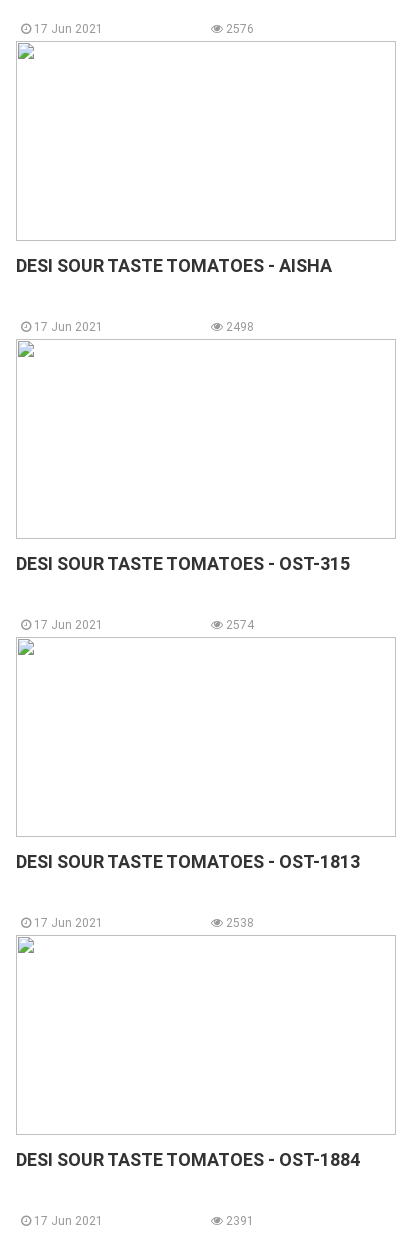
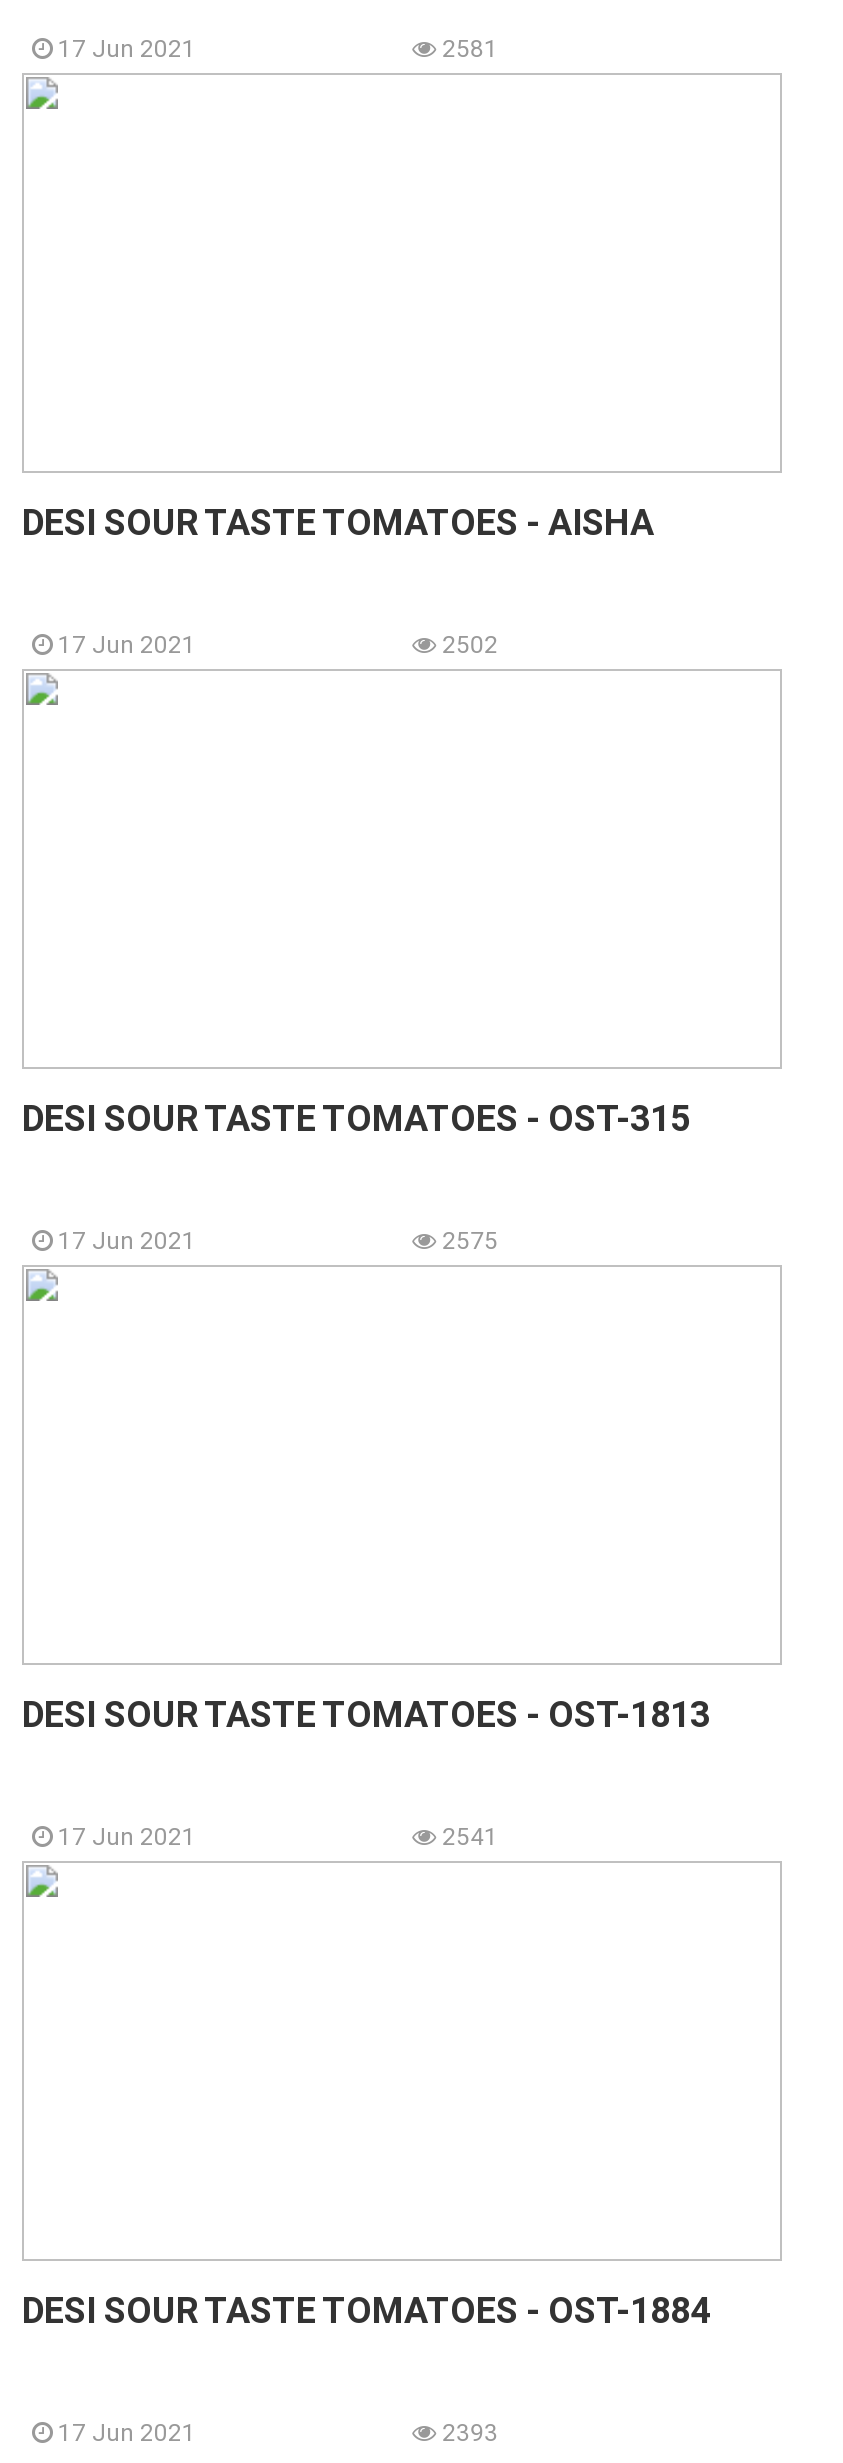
- 2576
+ 2581

- 2498
+ 2502

- 2574
+ 2575

- 2538
+ 2541

- 2391
+ 2393
